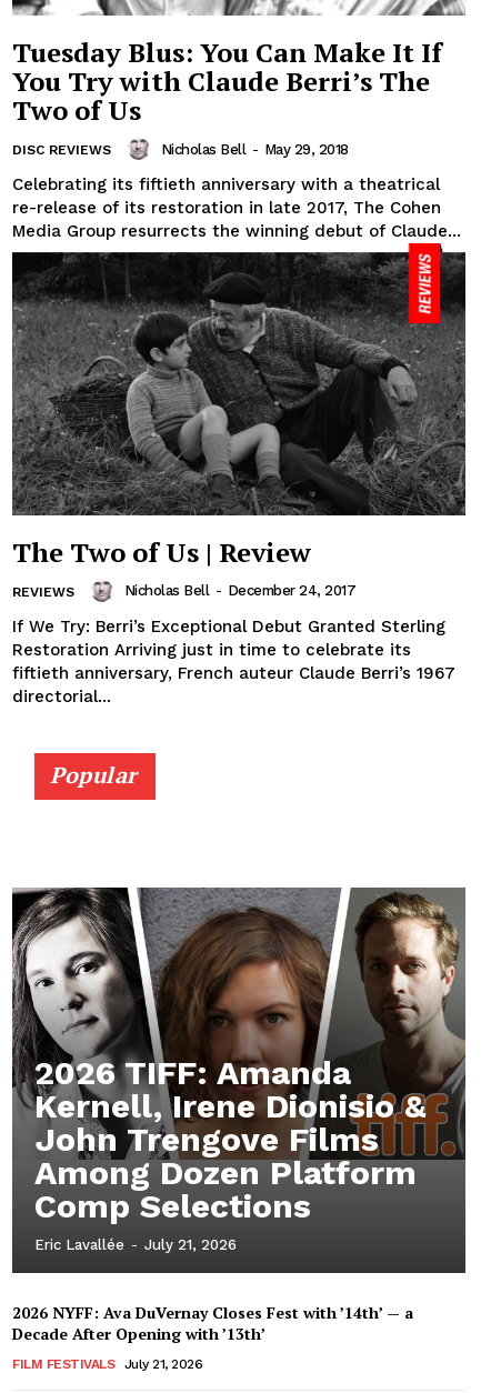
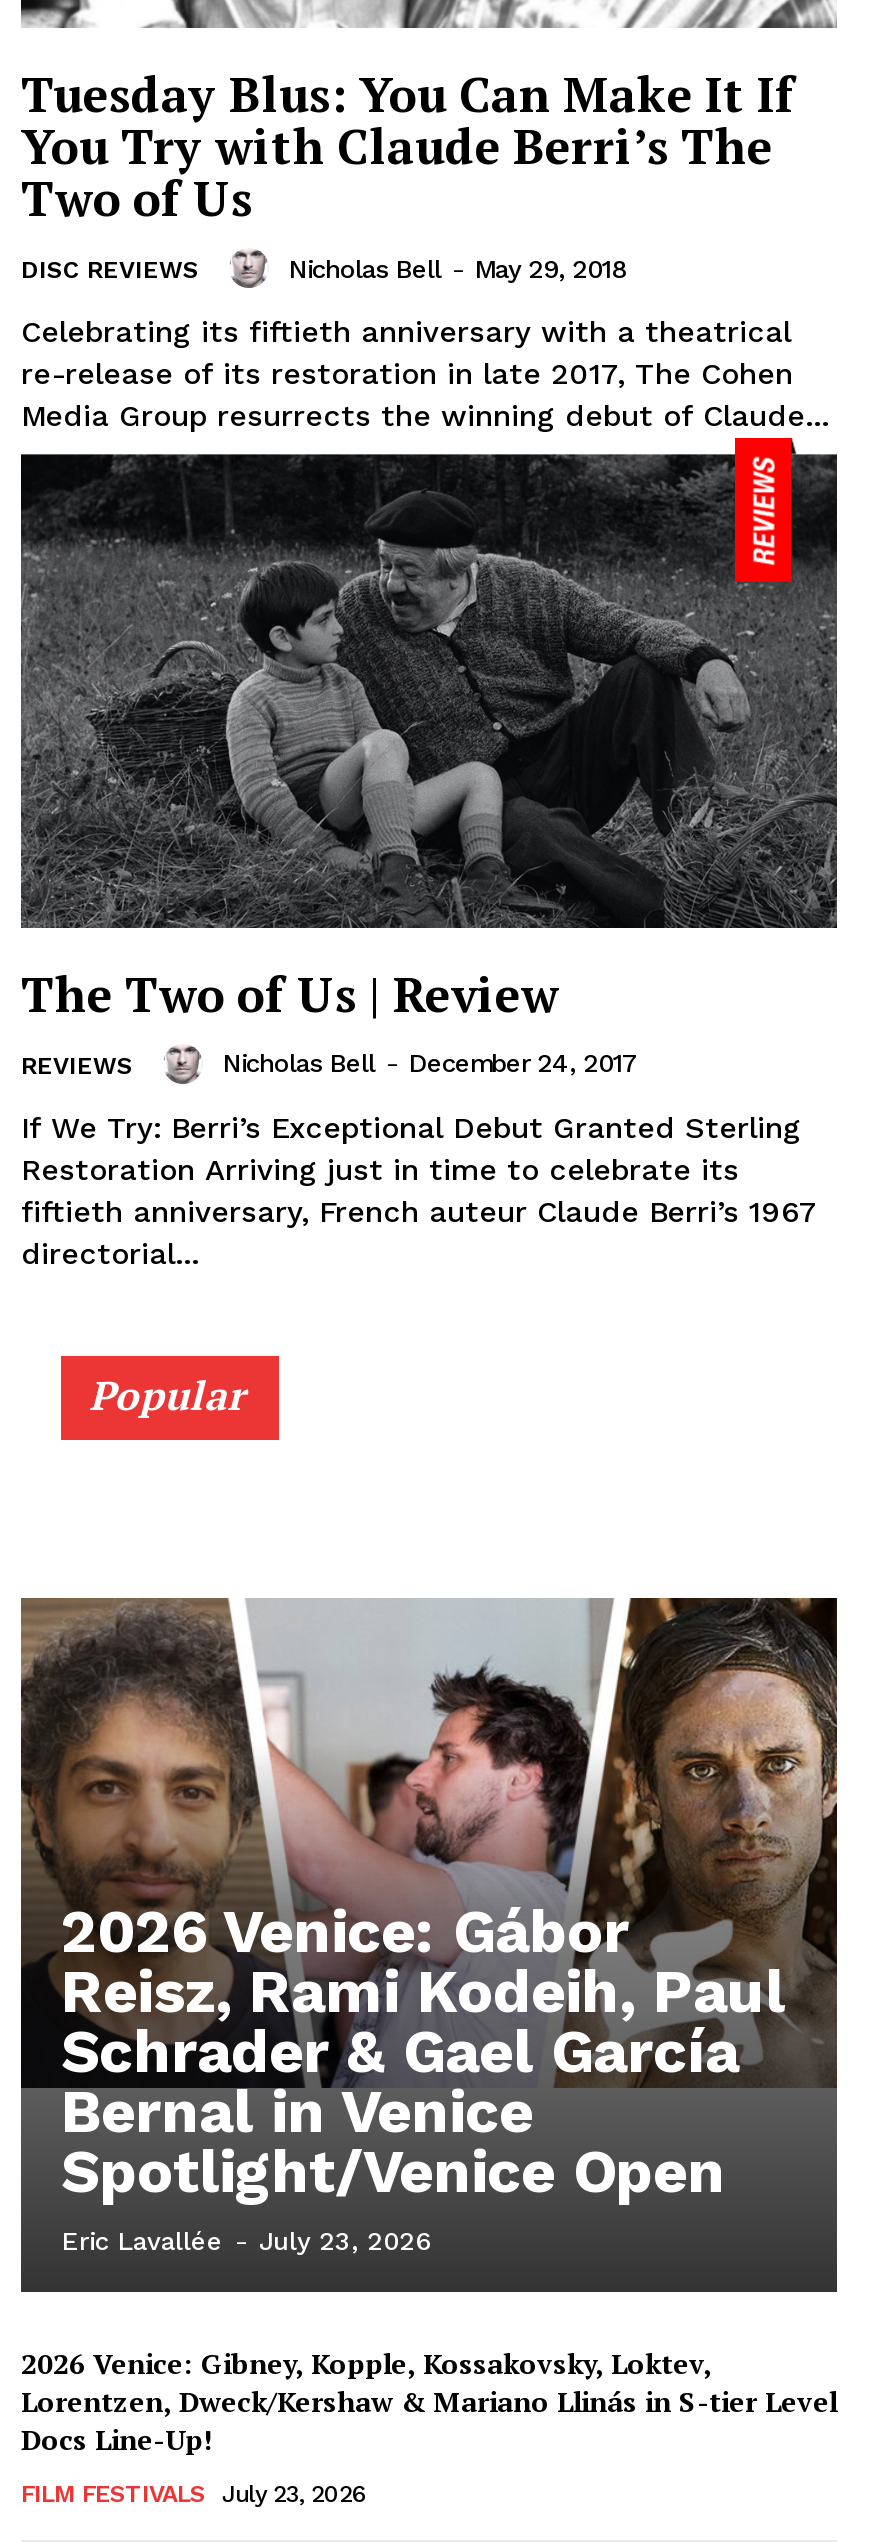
- [image]
- 2026 TIFF: Amanda
- Kernell, Irene Dionisio &
- John Trengove Films
- Among Dozen Platform
- Comp Selections
- Eric Lavallée - July 21, 2026
+ [image]
+ 2026 Venice: Gábor
+ Reisz, Rami Kodeih, Paul
+ Schrader & Gael García
+ Bernal in Venice
+ Spotlight/Venice Open
+ Eric Lavallée - July 23, 2026

- 2026 NYFF: Ava DuVernay Closes Fest with ’14th’ — a
- Decade After Opening with ’13th’
+ 2026 Venice: Gibney, Kopple, Kossakovsky, Loktev,
+ Lorentzen, Dweck/Kershaw & Mariano Llinás in S-tier Level
+ Docs Line-Up!

- FILM FESTIVALS July 21, 2026
+ FILM FESTIVALS July 23, 2026
